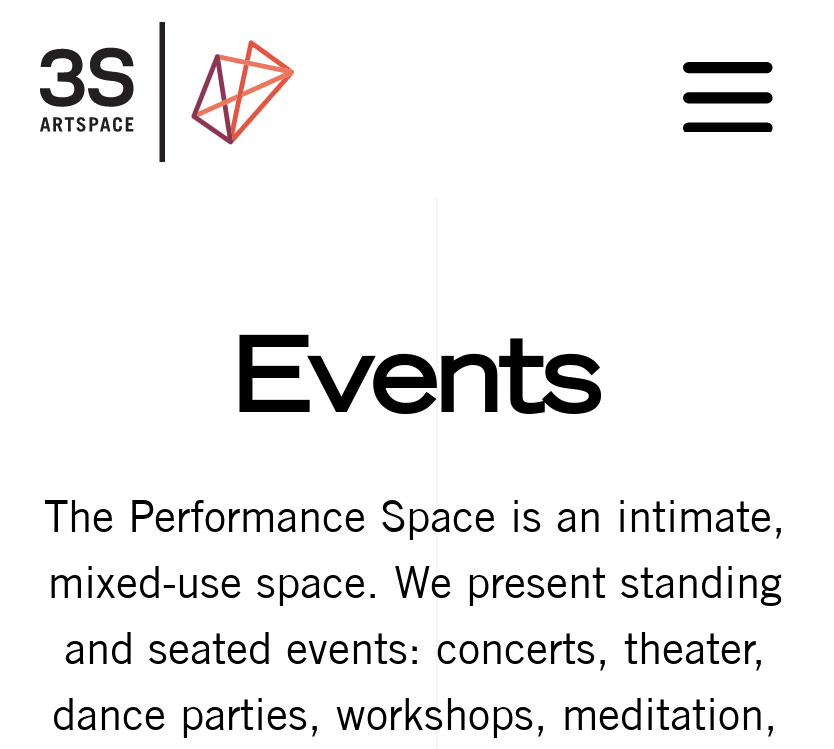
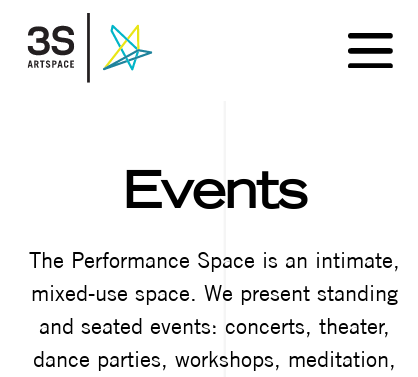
- [image]
+ [image]
